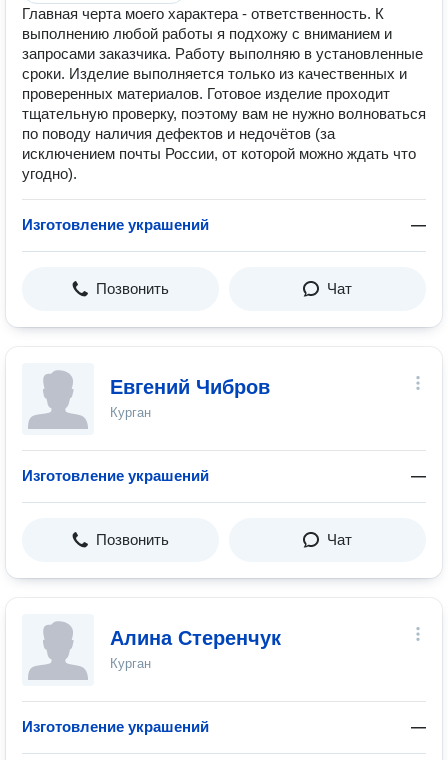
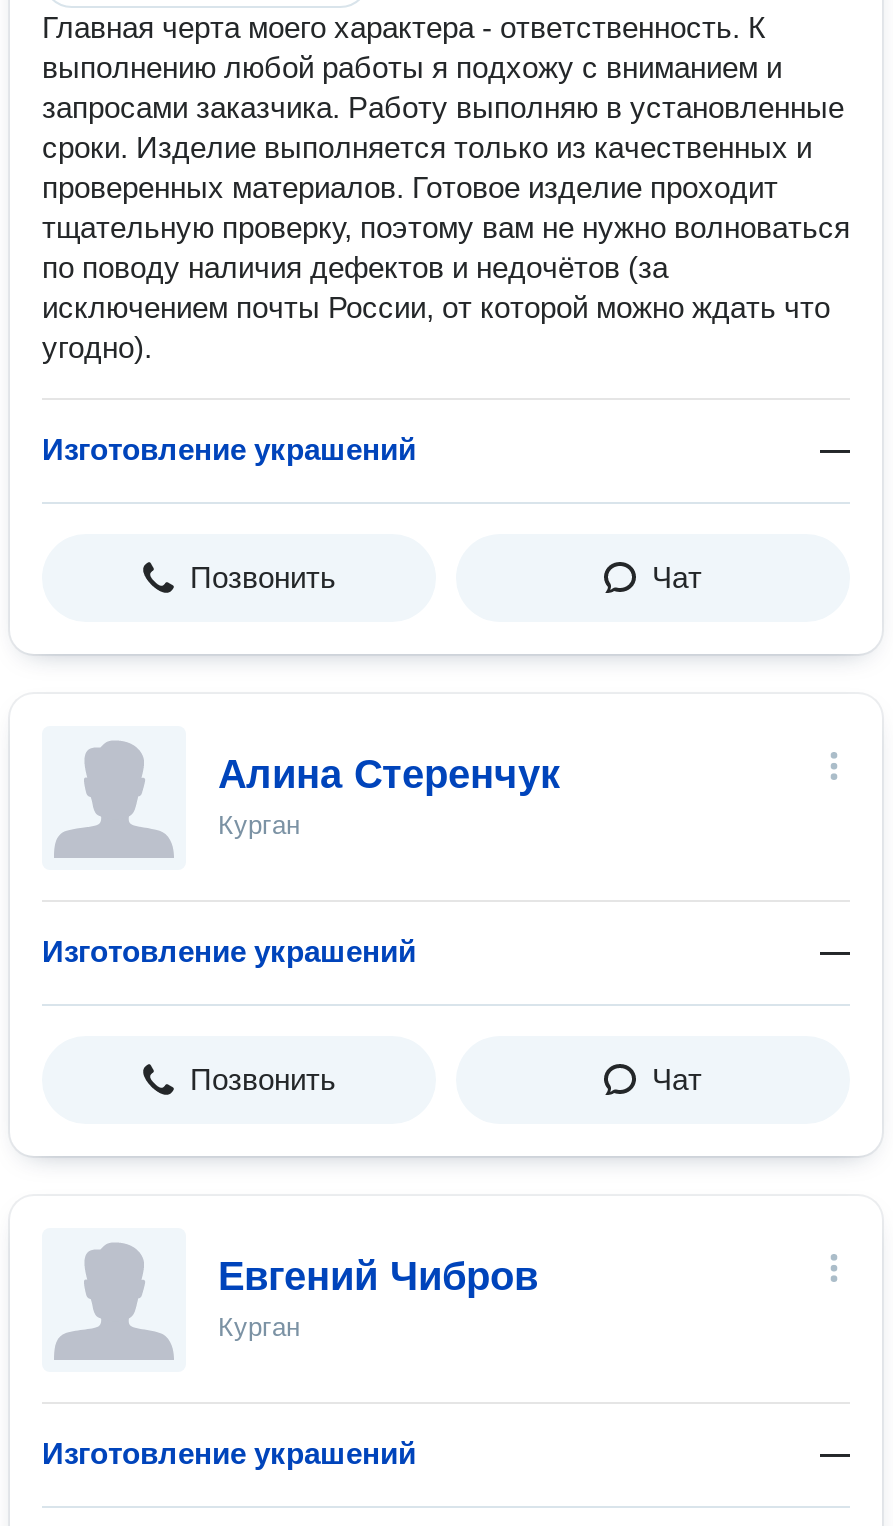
moved down: Евгений Чибров

moved up: Алина Стеренчук
